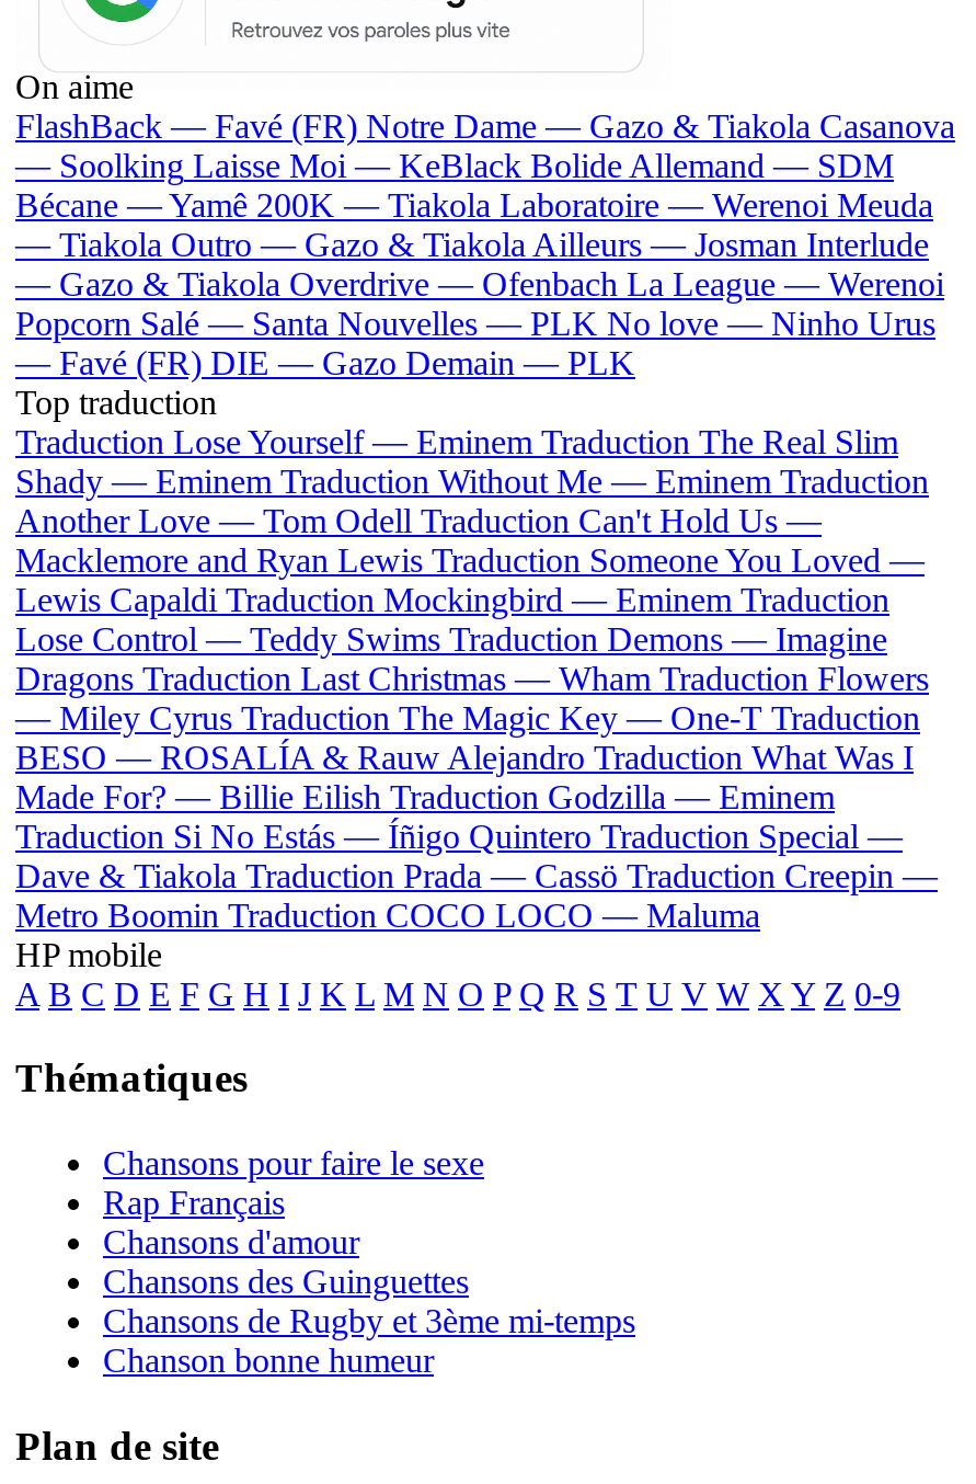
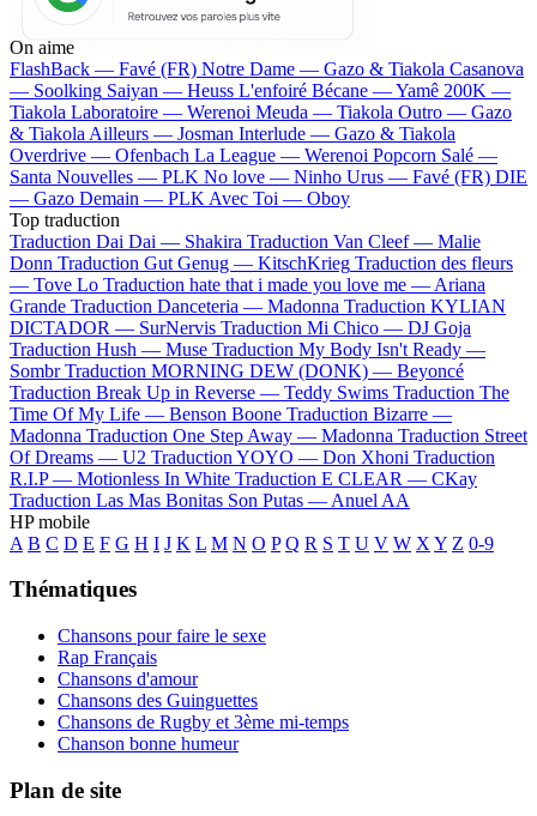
- — Soolking Laisse Moi — KeBlack Bolide Allemand — SDM
- Bécane — Yamê 200K — Tiakola Laboratoire — Werenoi Meuda
- — Tiakola Outro — Gazo & Tiakola Ailleurs — Josman Interlude
- — Gazo & Tiakola Overdrive — Ofenbach La League — Werenoi
- Popcorn Salé — Santa Nouvelles — PLK No love — Ninho Urus
- —Favé (FR) DIE — Gazo Demain — PLK
+ — Soolking Saiyan — Heuss L'enfoiré Bécane — Yamê 200K —
+ Tiakola Laboratoire — Werenoi Meuda — Tiakola Outro — Gazo
+ & Tiakola Ailleurs — Josman Interlude — Gazo & Tiakola
+ Overdrive — Ofenbach La League — Werenoi Popcorn Salé —
+ Santa Nouvelles — PLK No love — Ninho Urus — Favé (FR) DIE
+ — Gazo Demain — PLK Avec Toi — Oboy

- Traduction Lose Yourself — Eminem Traduction The Real Slim
- Shady — Eminem Traduction Without Me — Eminem Traduction
- Another Love — Tom Odell Traduction Can't Hold Us —
- Macklemore and Ryan Lewis Traduction Someone You Loved —
- Lewis Capaldi Traduction Mockingbird — Eminem Traduction
- Lose Control — Teddy Swims Traduction Demons — Imagine
- Dragons Traduction Last Christmas — Wham Traduction Flowers
- — Miley Cyrus Traduction The Magic Key — One-T Traduction
- BESO — ROSALÍA & Rauw Alejandro Traduction What Was I
- Made For? — Billie Eilish Traduction Godzilla — Eminem
- Traduction Si No Estás — Íñigo Quintero Traduction Special —
- Dave & Tiakola Traduction Prada — Cassö Traduction Creepin —
- Metro Boomin Traduction COCO LOCO — Maluma
+ Traduction Dai Dai — Shakira Traduction Van Cleef — Malie
+ Donn Traduction Gut Genug — KitschKrieg Traduction des fleurs
+ — Tove Lo Traduction hate that i made you love me — Ariana
+ Grande Traduction Danceteria — Madonna Traduction KYLIAN
+ DICTADOR — SurNervis Traduction Mi Chico — DJ Goja
+ Traduction Hush — Muse Traduction My Body Isn't Ready —
+ Sombr Traduction MORNING DEW (DONK) — Beyoncé
+ Traduction Break Up in Reverse — Teddy Swims Traduction The
+ Time Of My Life — Benson Boone Traduction Bizarre —
+ Madonna Traduction One Step Away — Madonna Traduction Street
+ Of Dreams — U2 Traduction YOYO — Don Xhoni Traduction
+ R.I.P — Motionless In White Traduction E CLEAR — CKay
+ Traduction Las Mas Bonitas Son Putas — Anuel AA
